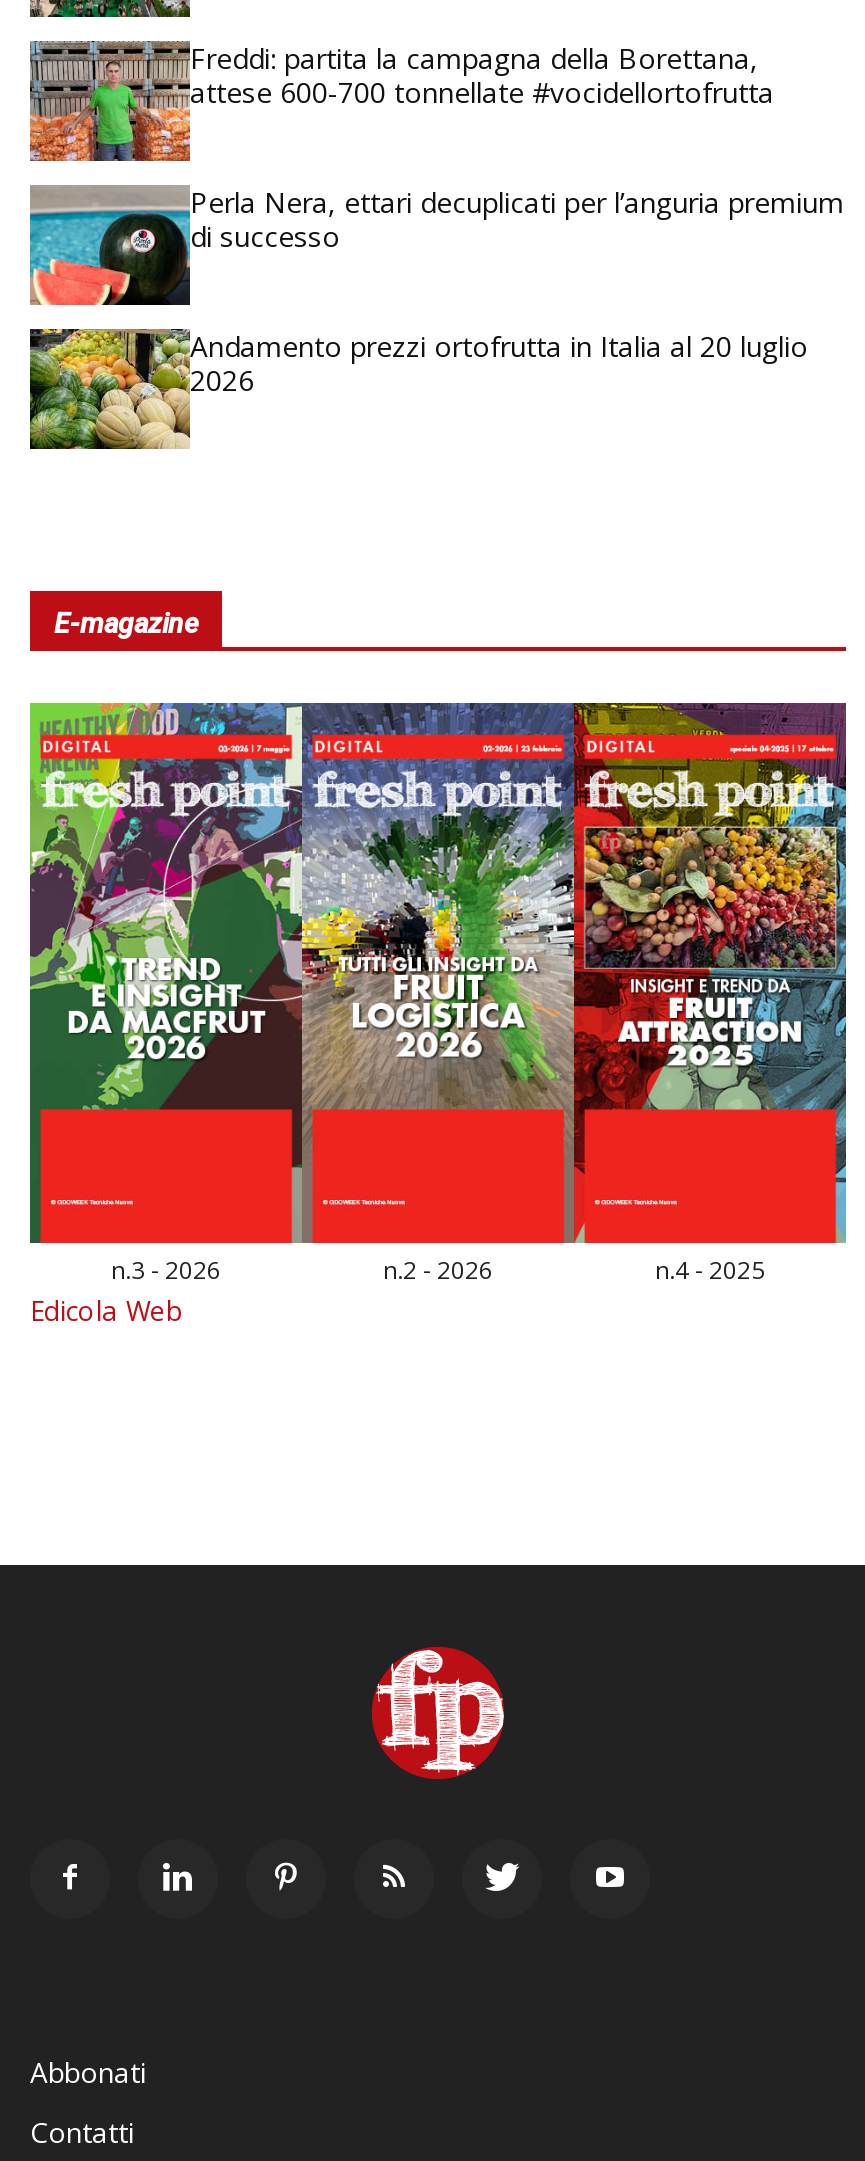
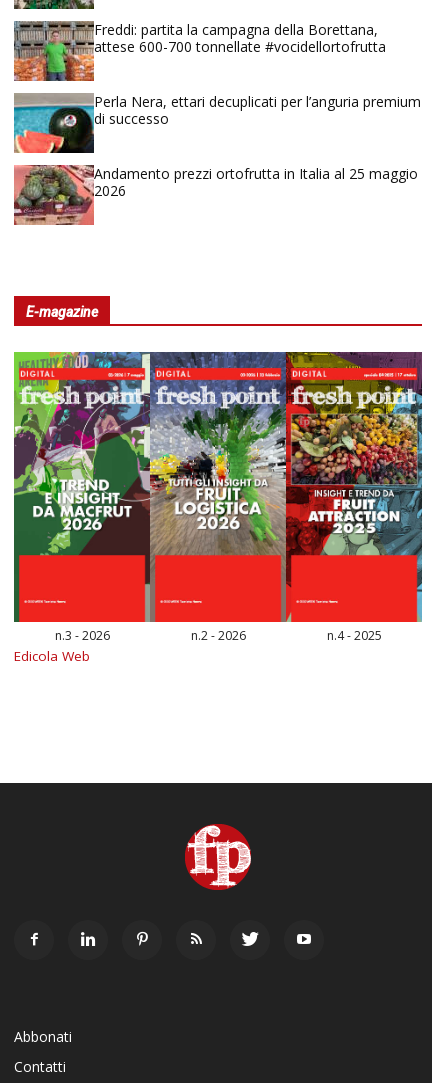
- [image]
- Andamento prezzi ortofrutta in Italia al 20 luglio
+ [image]
+ Andamento prezzi ortofrutta in Italia al 25 maggio
